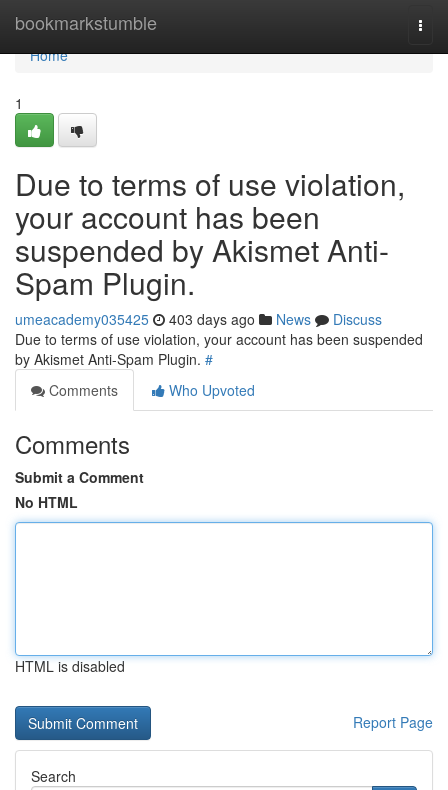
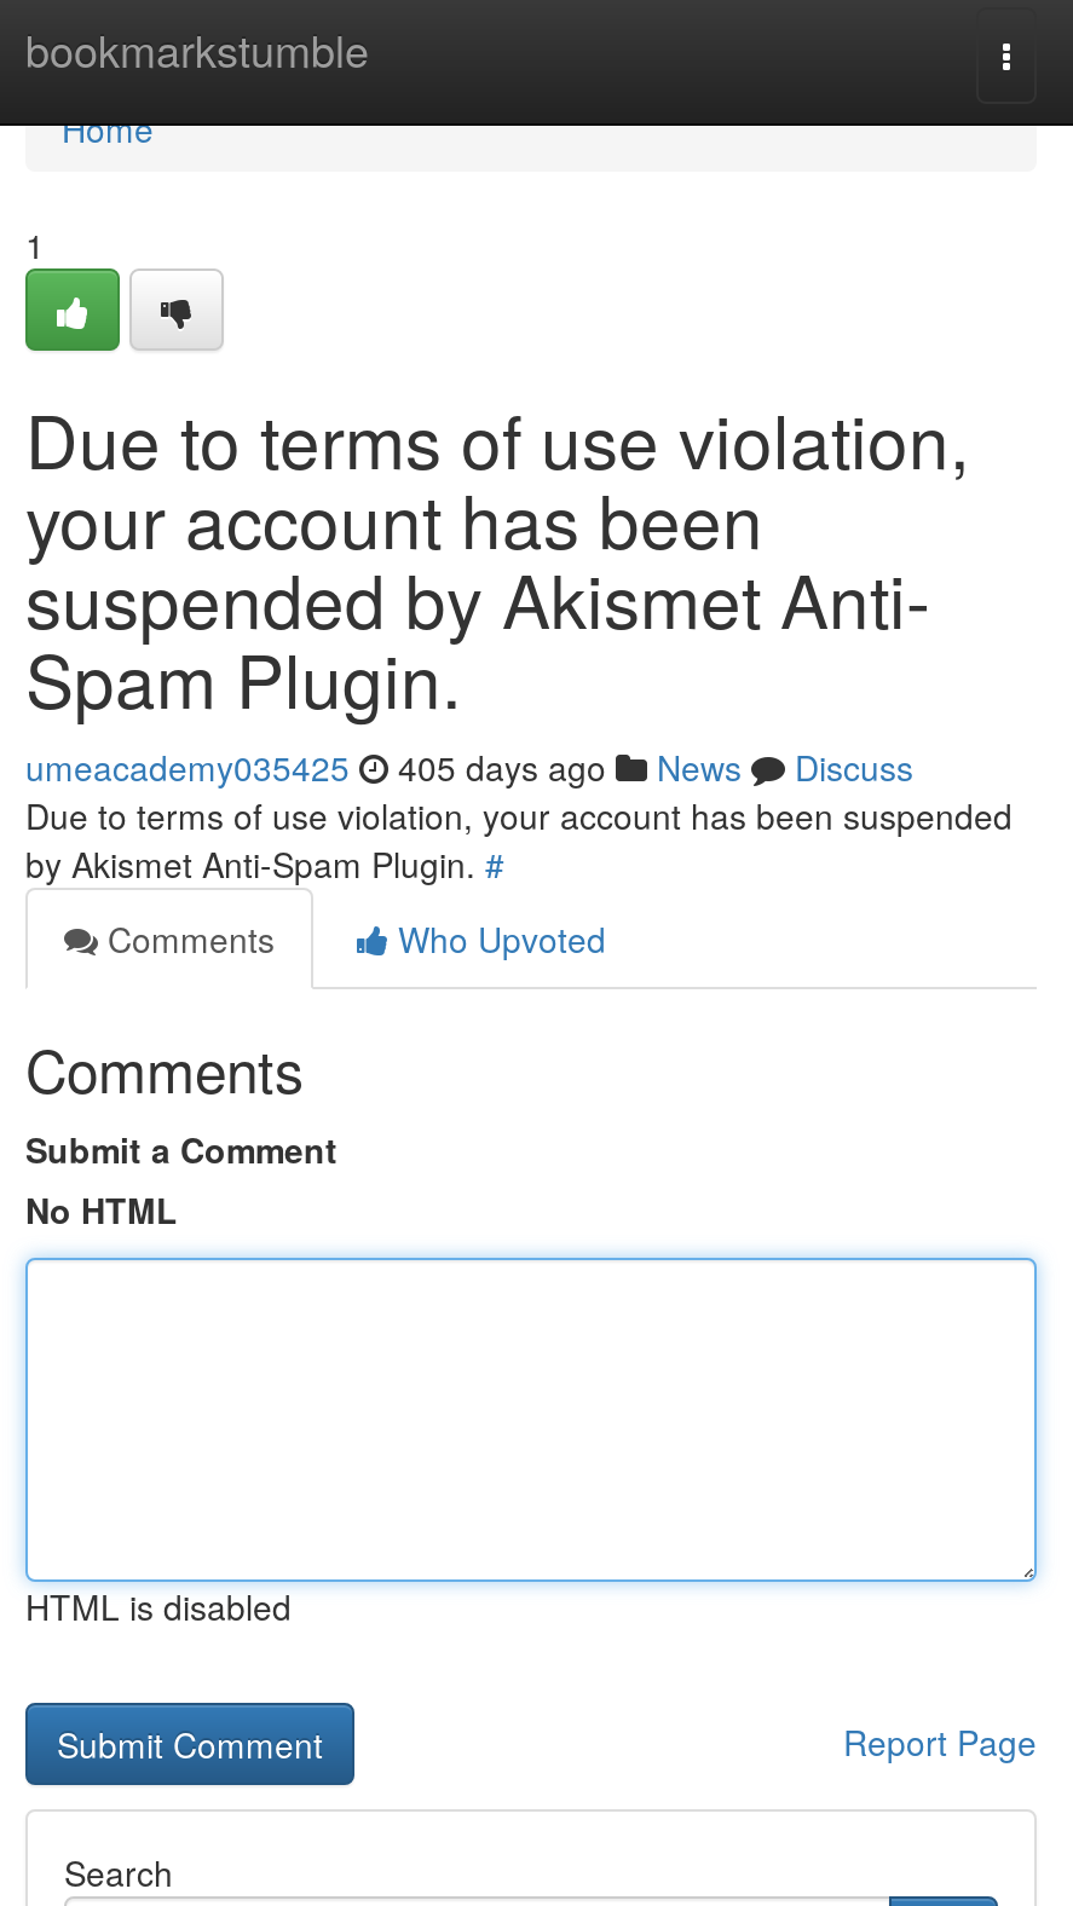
- umeacademy035425 403 days ago News Discuss
+ umeacademy035425 405 days ago News Discuss
